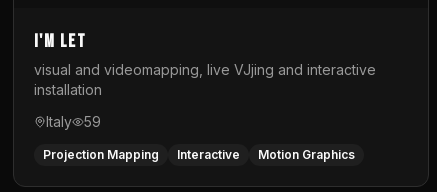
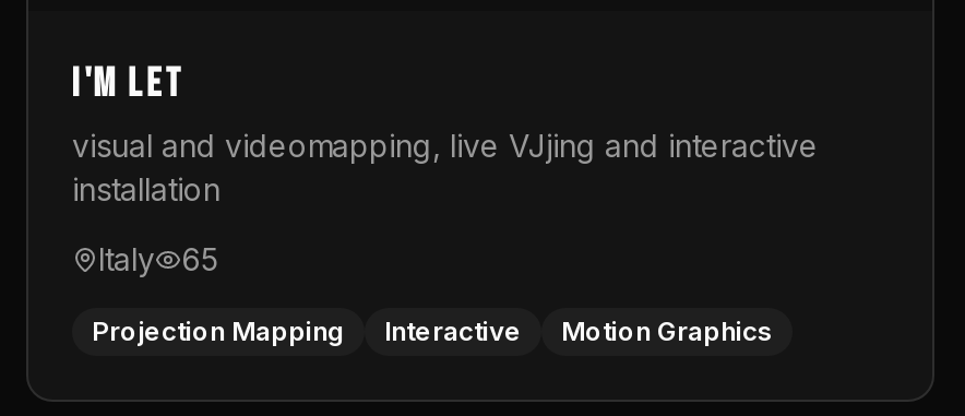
- Italy 59
+ Italy 65
